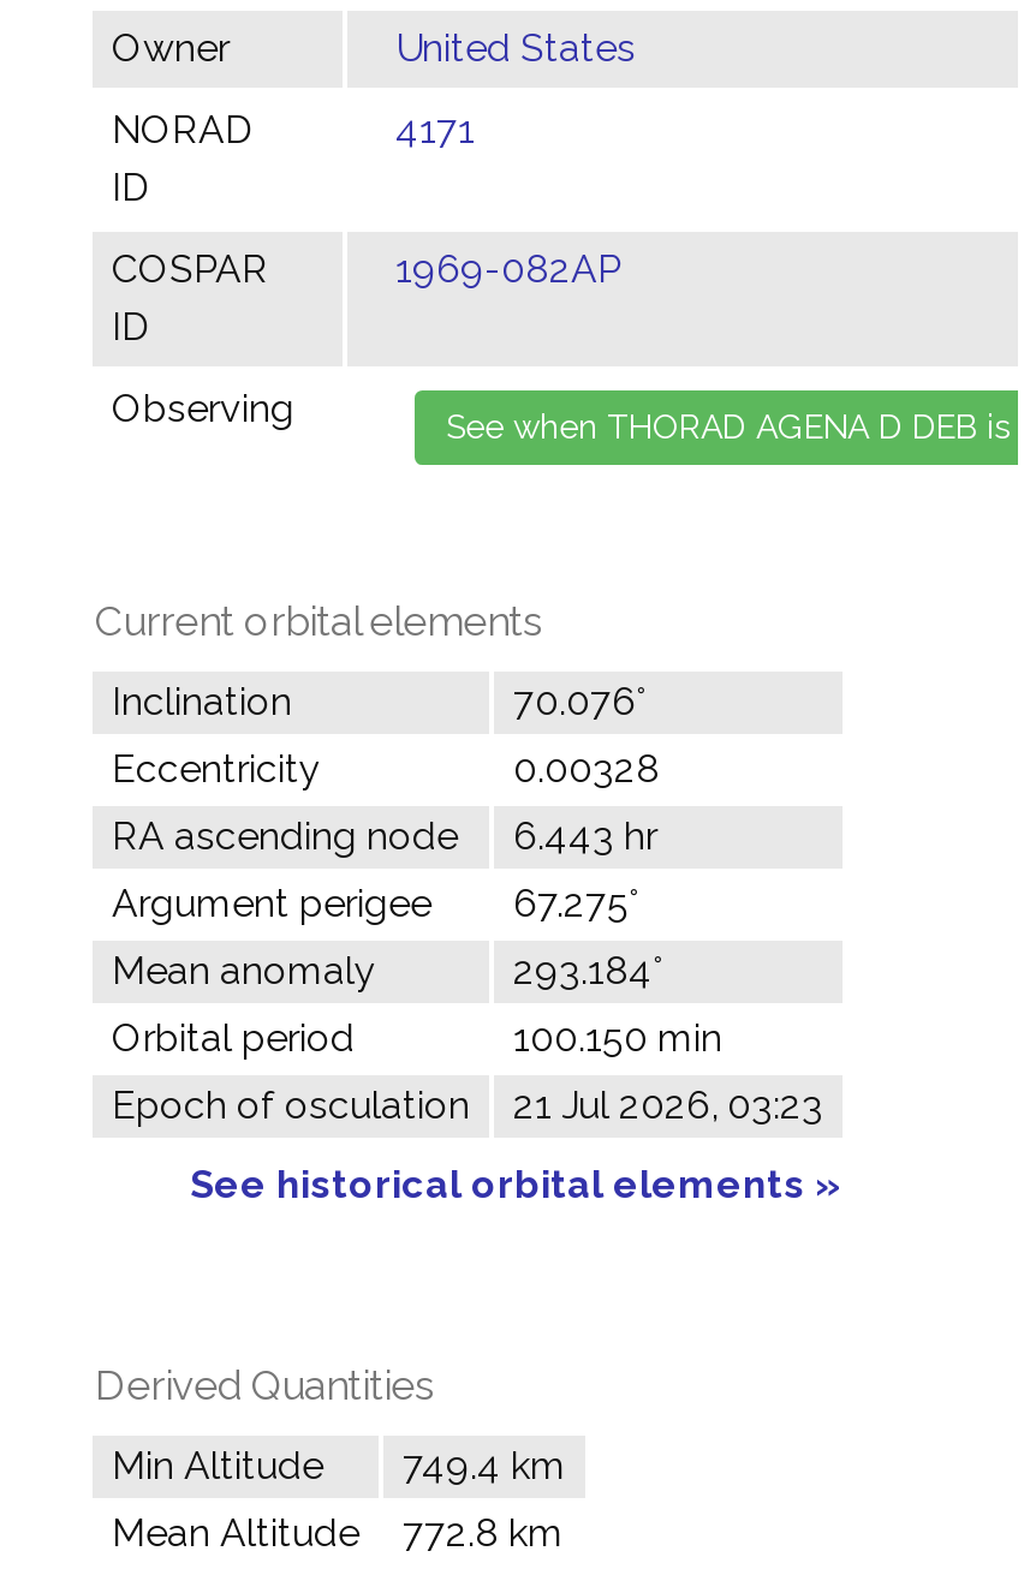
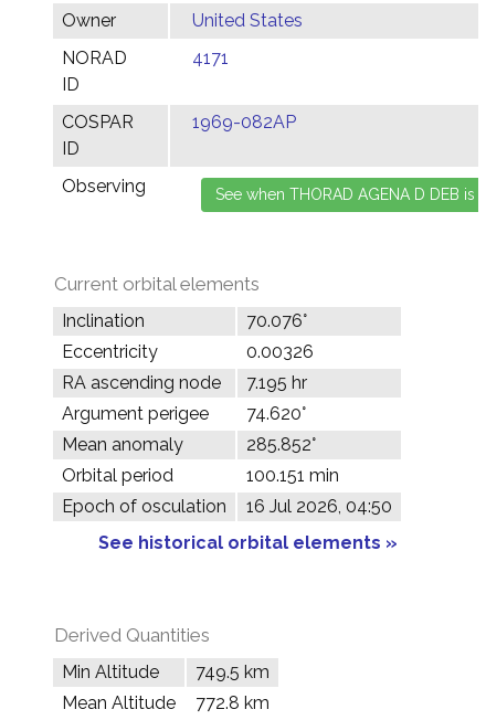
- 0.00328
+ 0.00326

- RA ascending node 6.443 hr
+ RA ascending node 7.195 hr

- Argument perigee 67.275°
+ Argument perigee 74.620°

- 293.184°
+ 285.852°

- 100.150 min
+ 100.151 min

- Epoch of osculation 21 Jul 2026, 03:23
+ Epoch of osculation 16 Jul 2026, 04:50

- Min Altitude 749.4 km
+ Min Altitude 749.5 km
